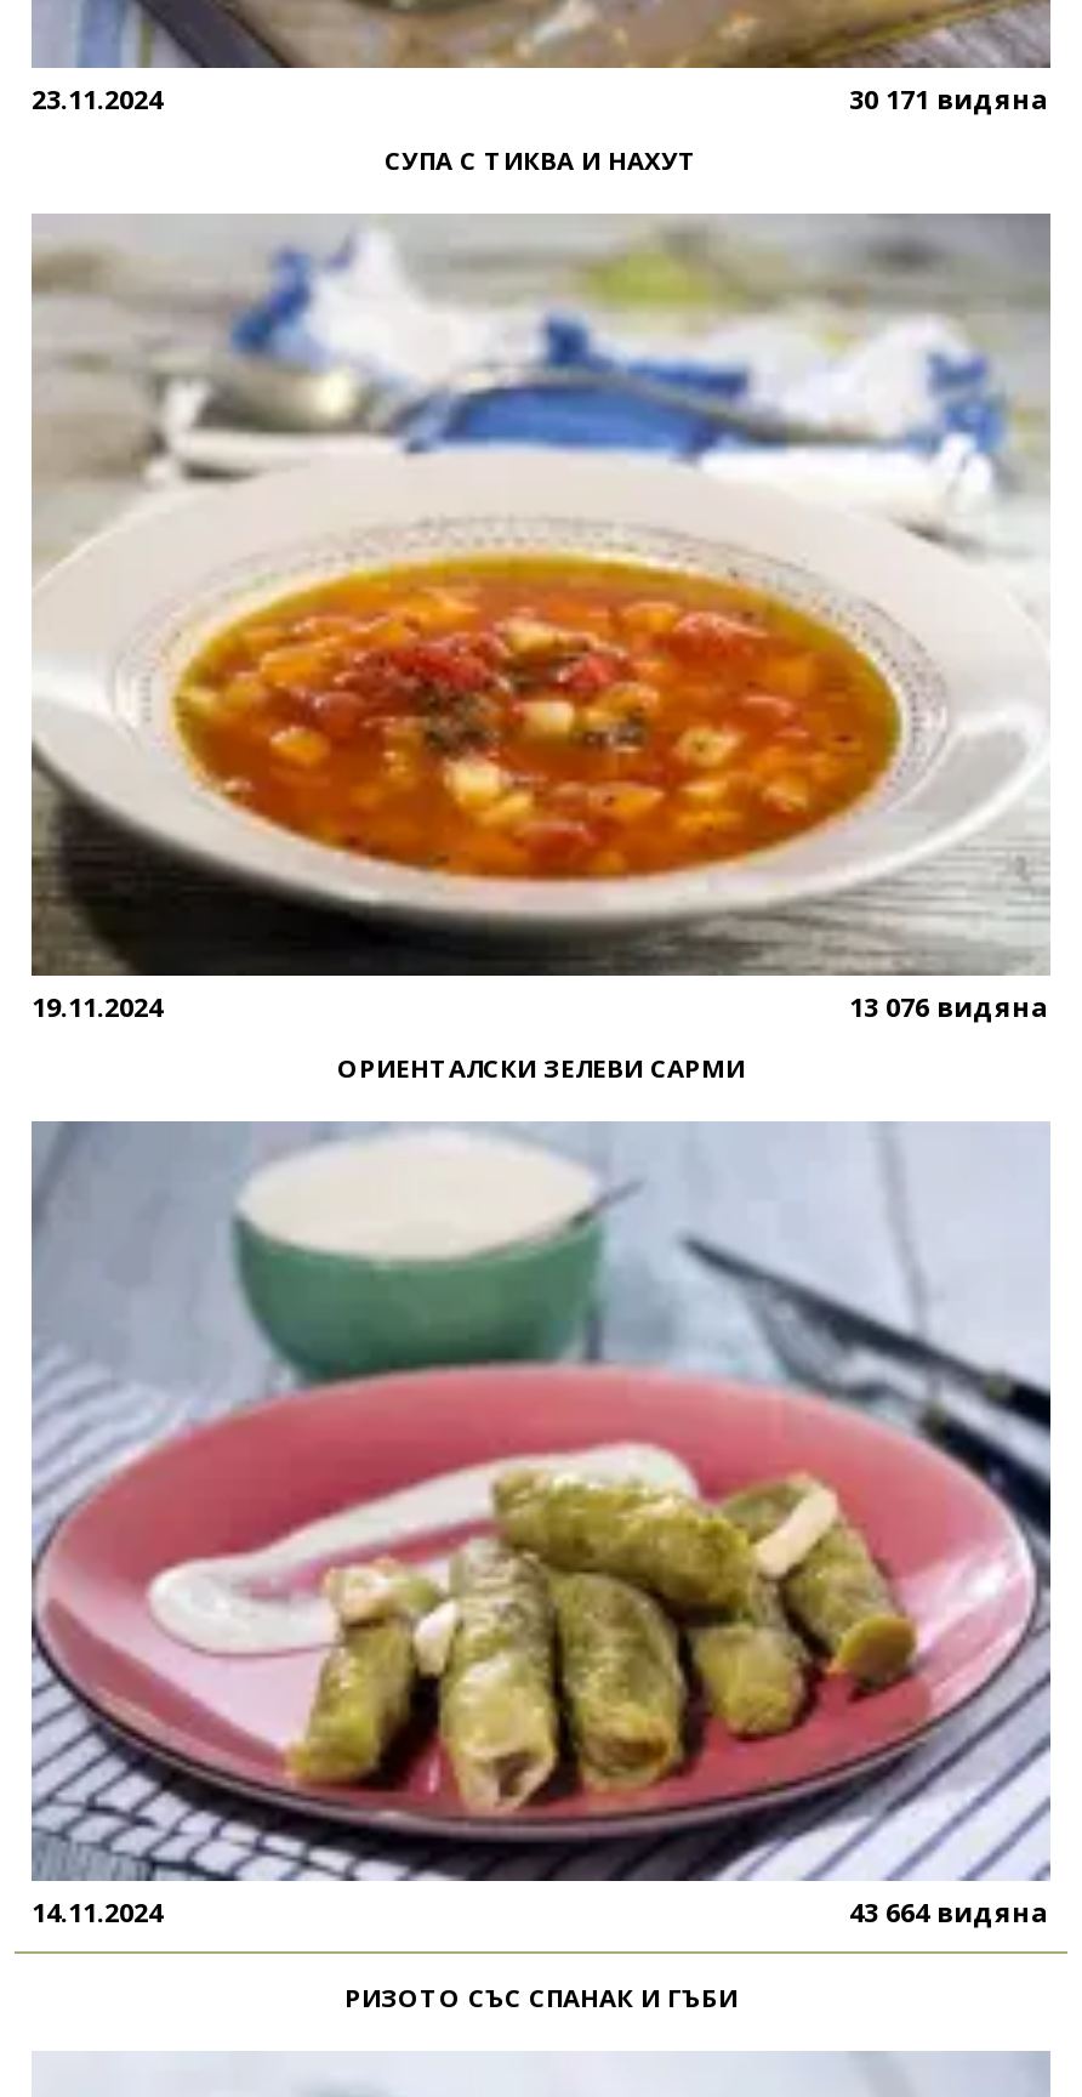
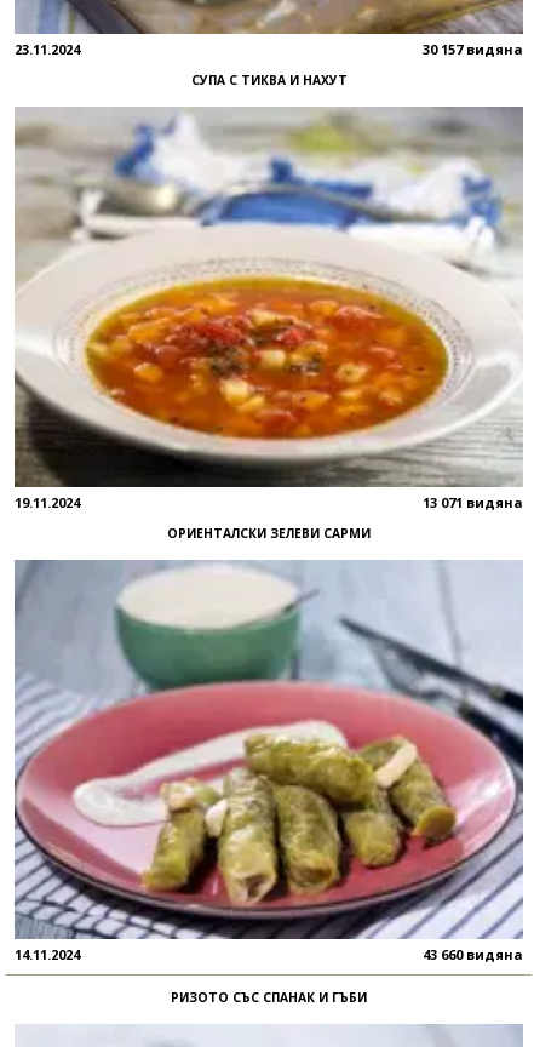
- 30 171 видяна
+ 30 157 видяна

- 13 076 видяна
+ 13 071 видяна

- 43 664 видяна
+ 43 660 видяна
